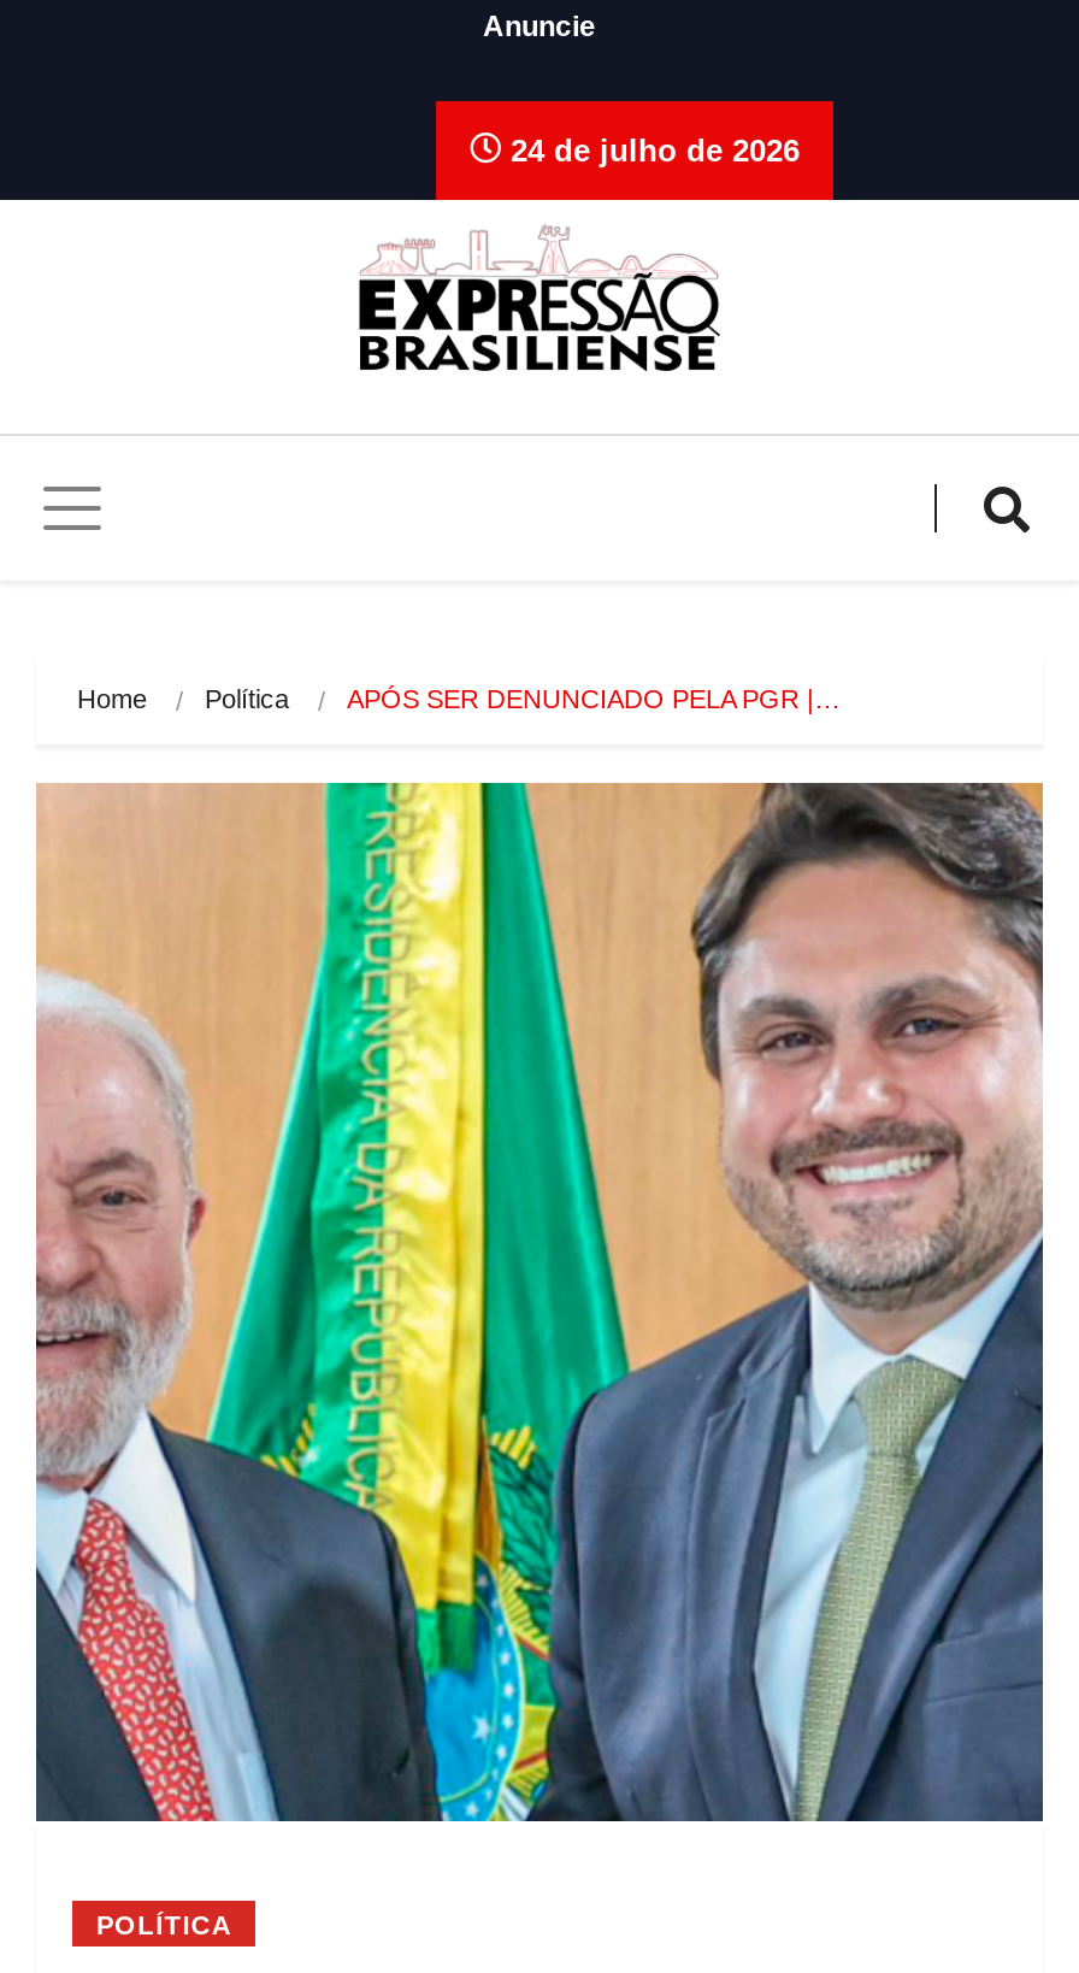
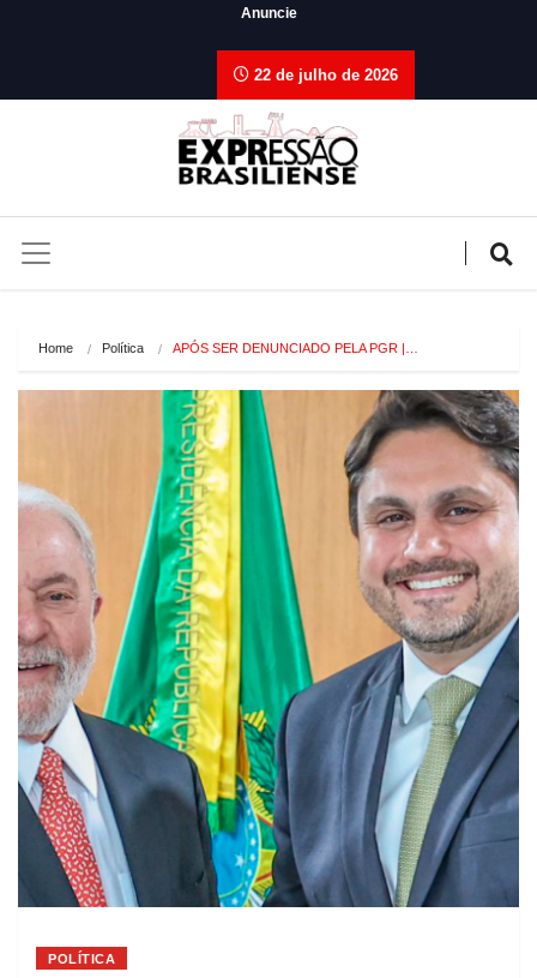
- 24 de julho de 2026
+ 22 de julho de 2026
